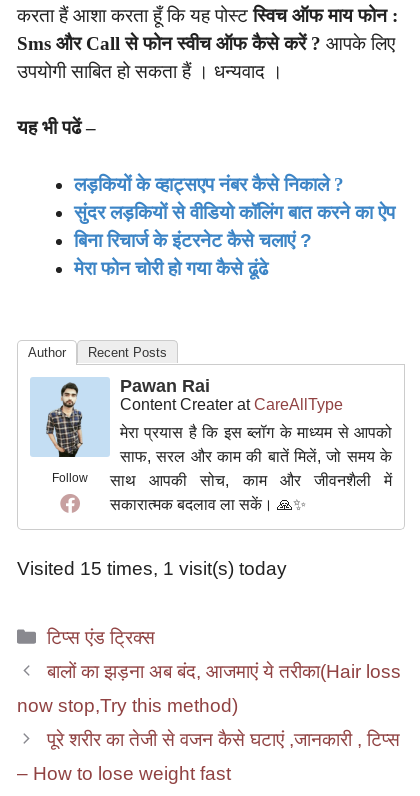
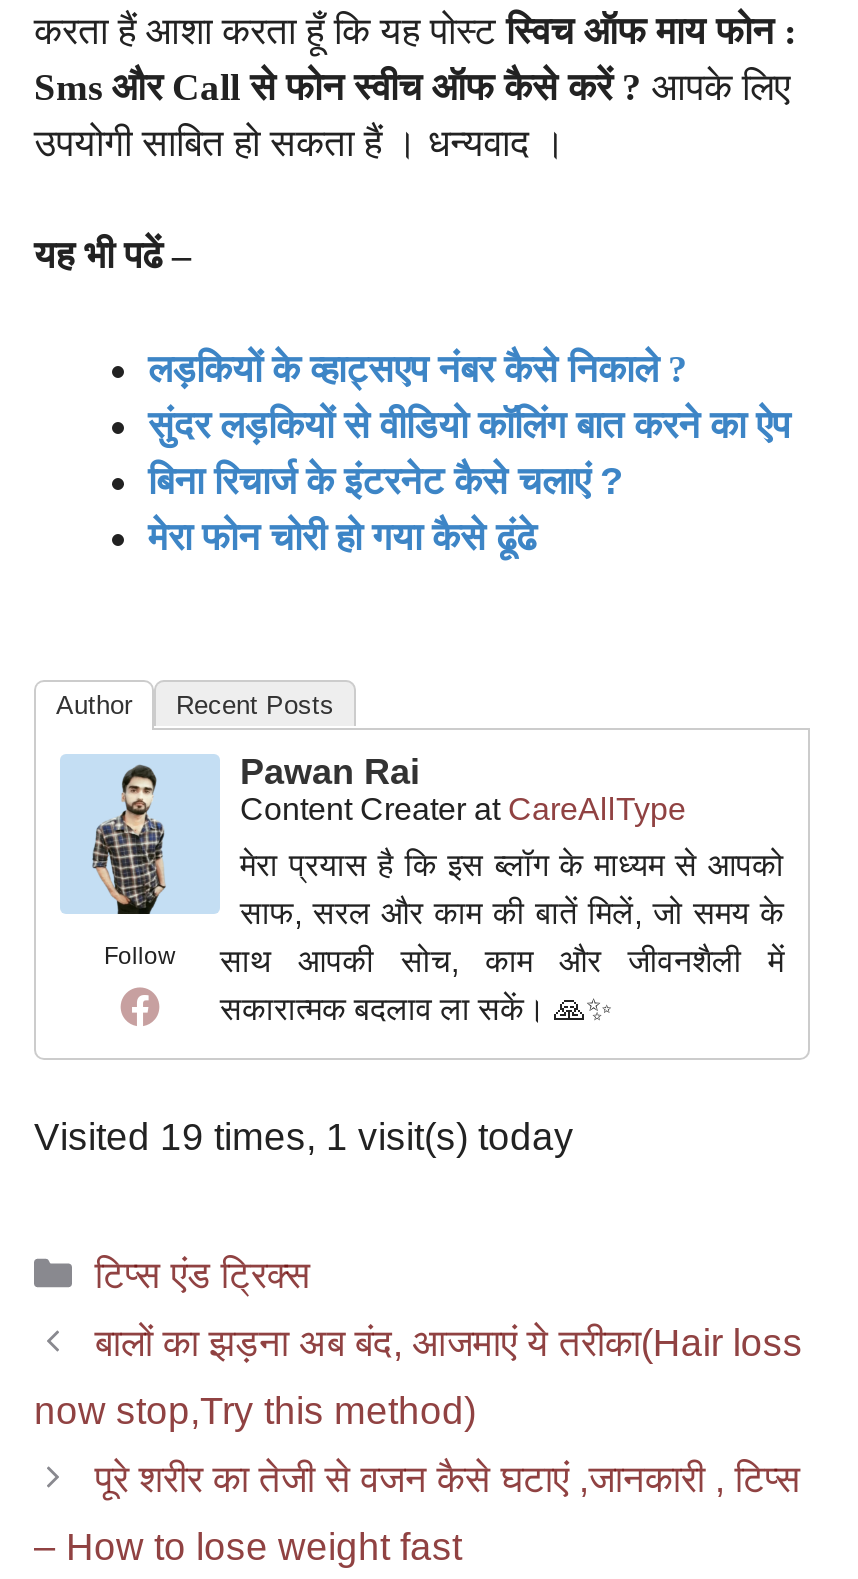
- Visited 15 times, 1 visit(s) today
+ Visited 19 times, 1 visit(s) today
